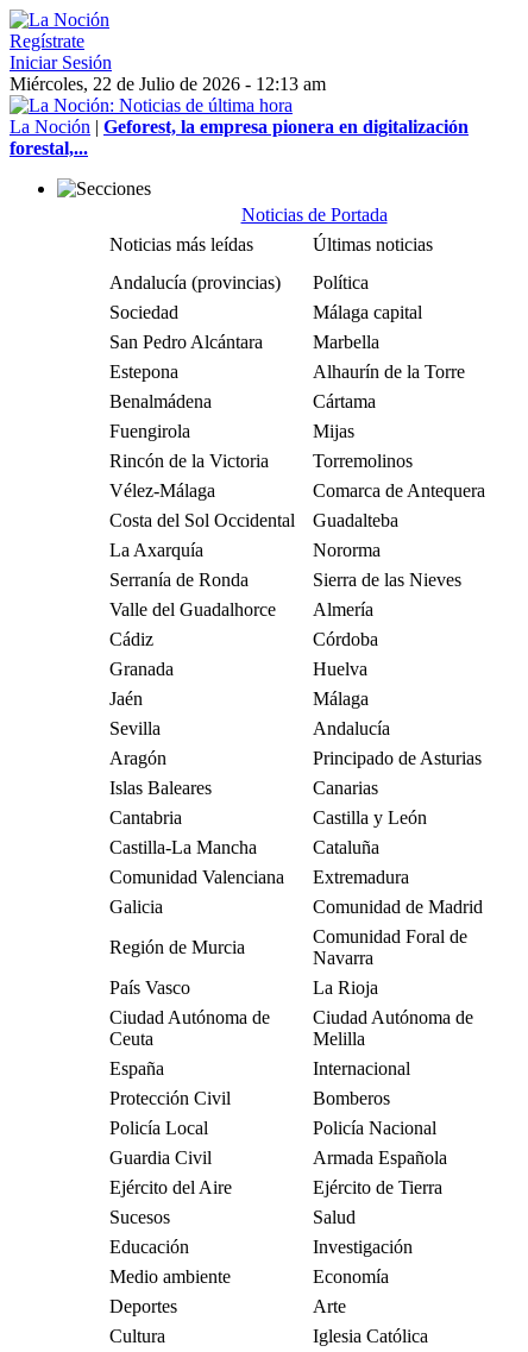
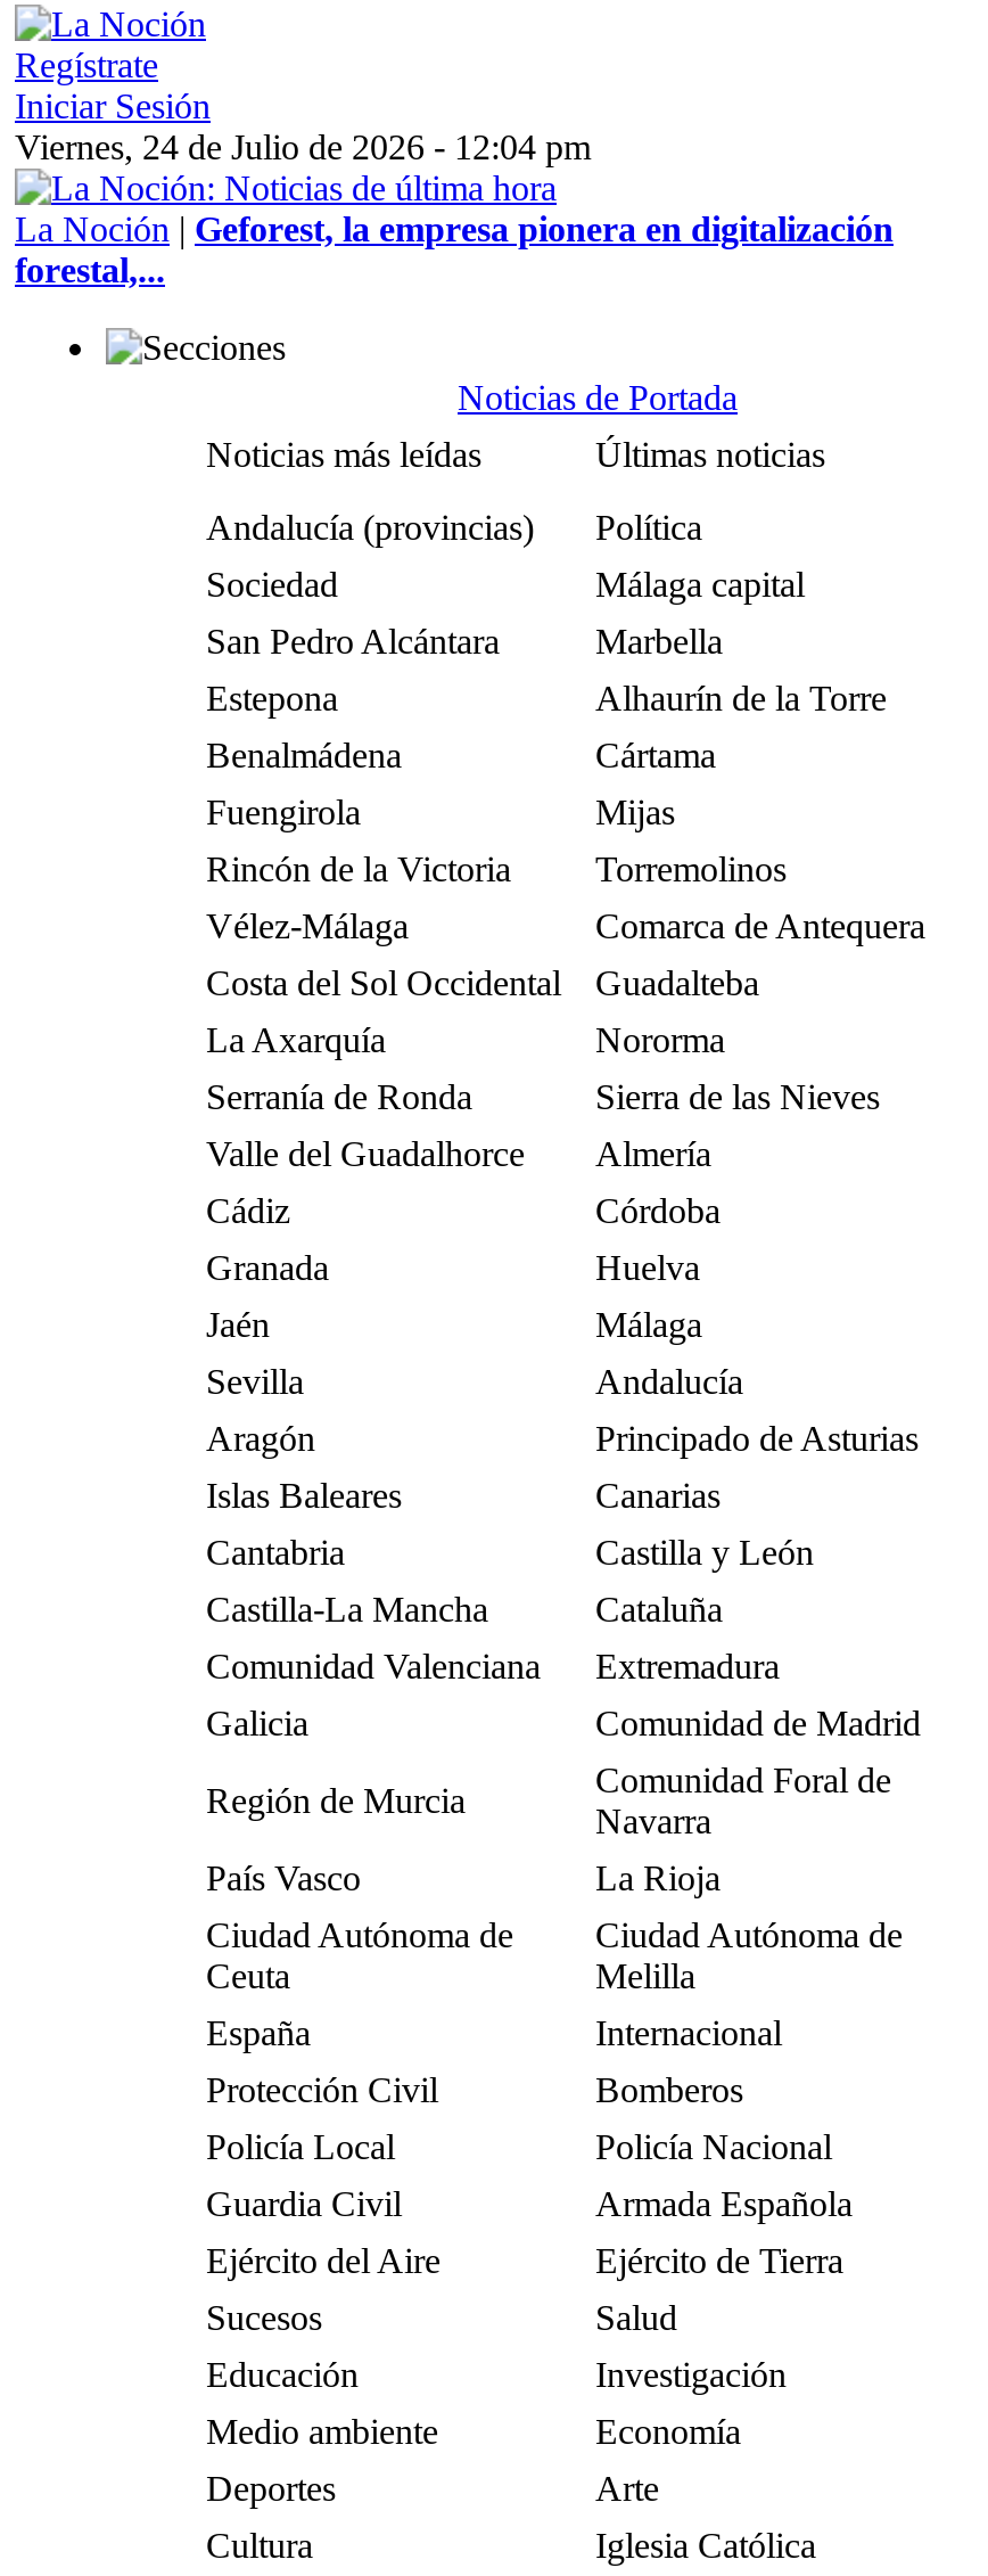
- Miércoles, 22 de Julio de 2026 - 12:13 am
+ Viernes, 24 de Julio de 2026 - 12:04 pm
